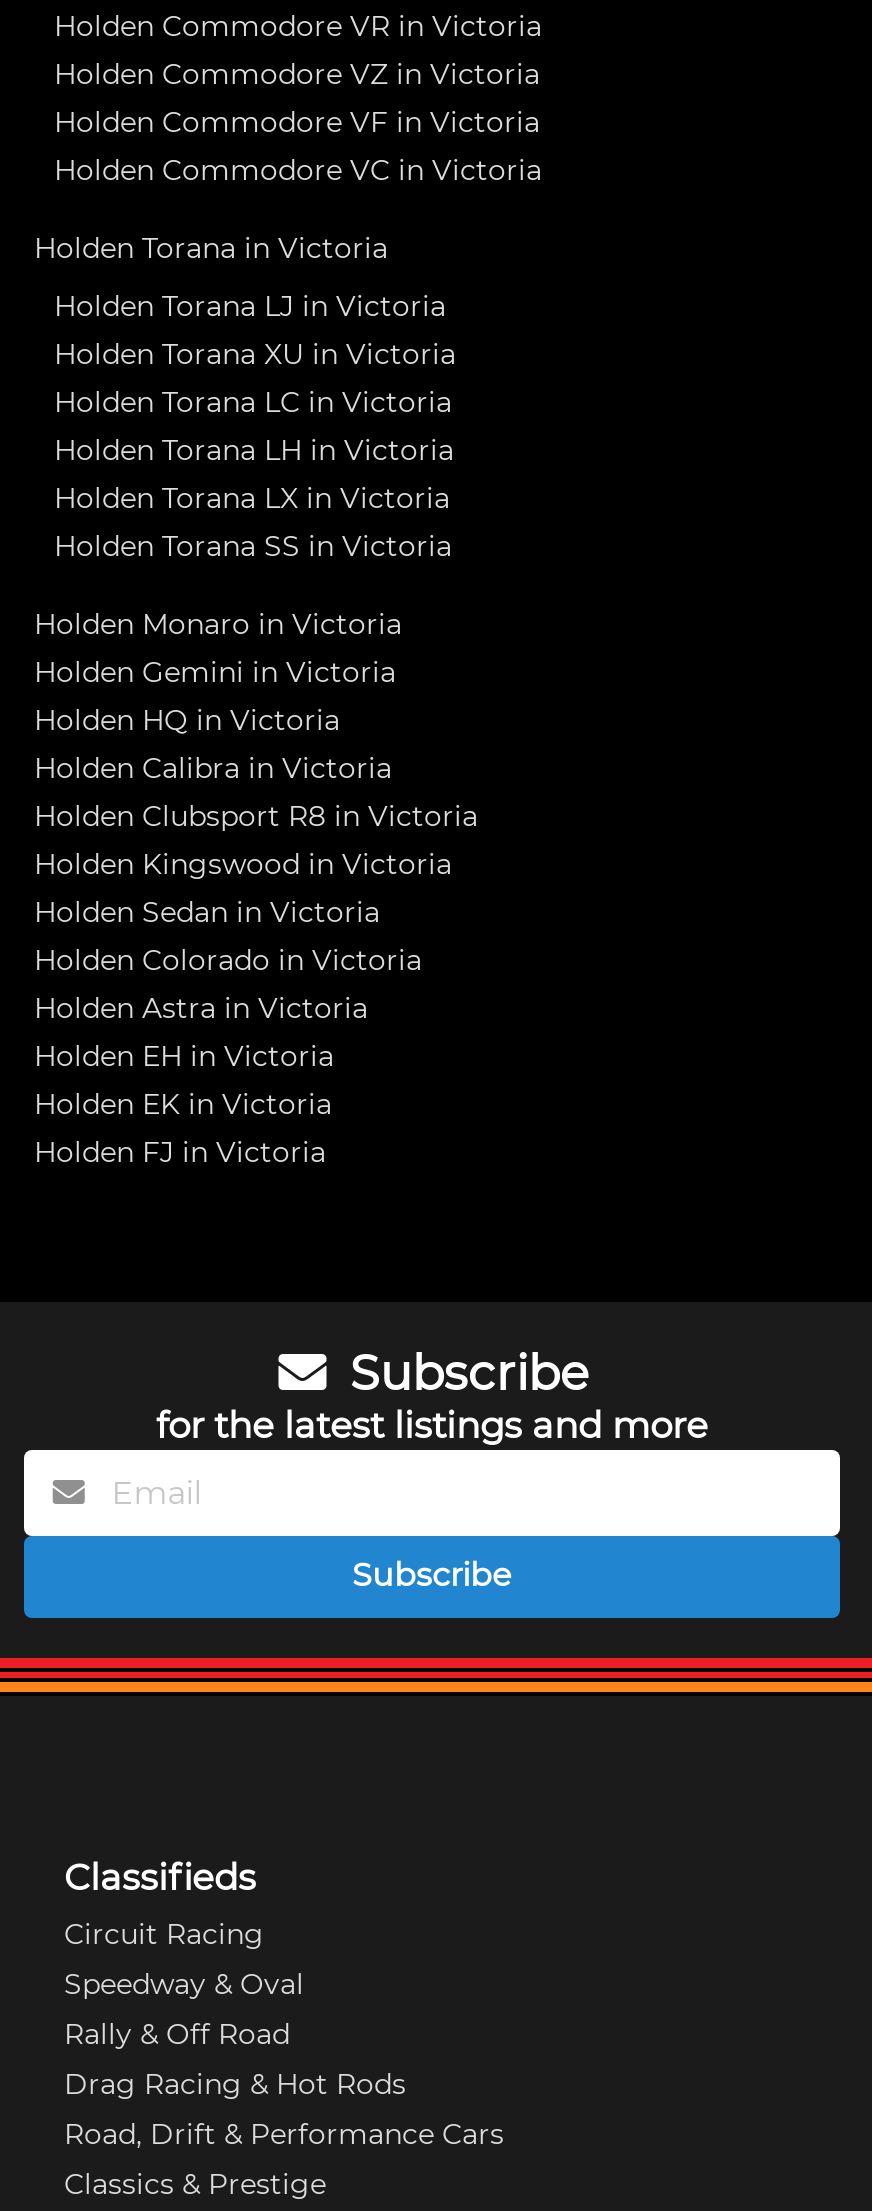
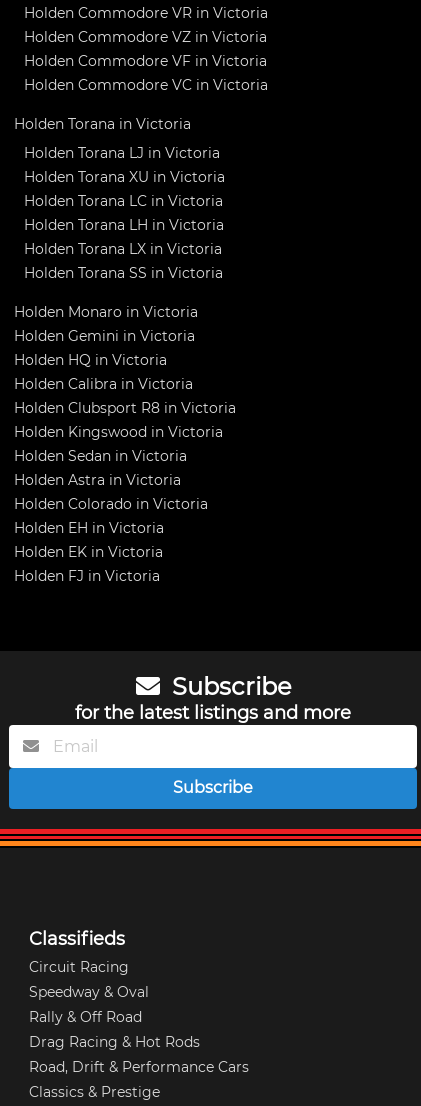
moved down: Holden Colorado in Victoria

moved up: Holden Astra in Victoria
